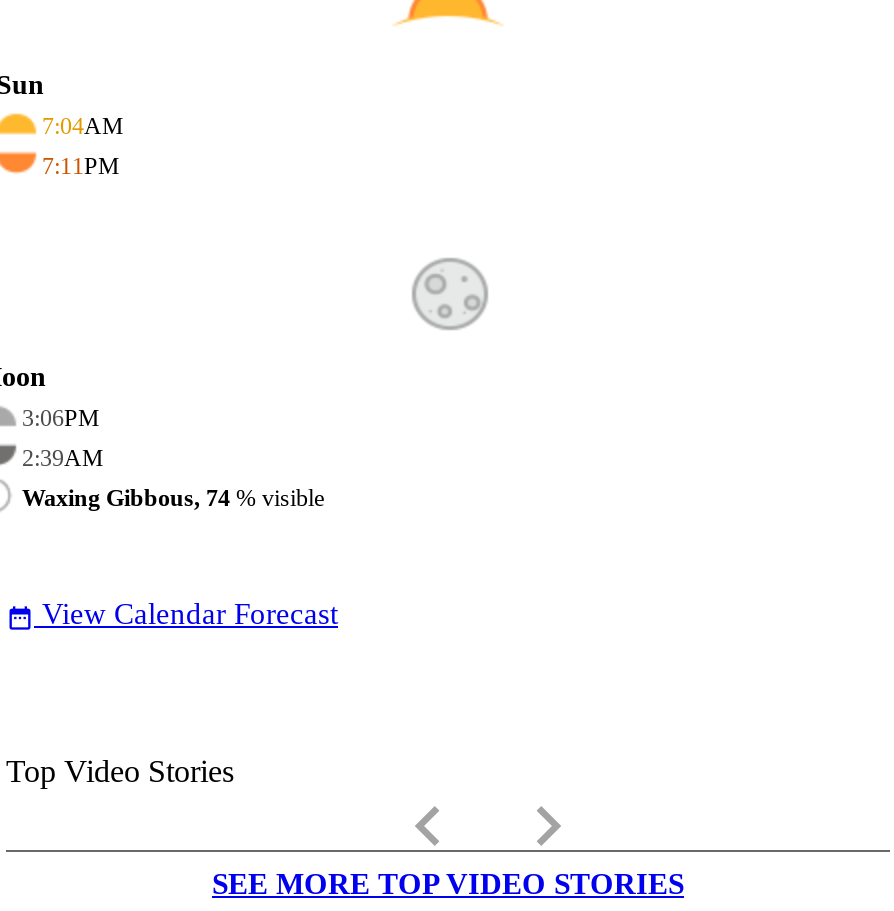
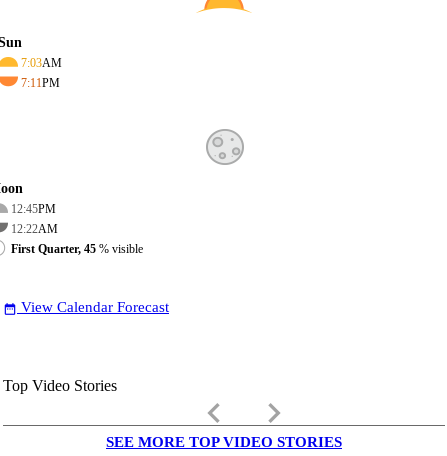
- 7:04AM
+ 7:03AM

- 3:06PM
+ 12:45PM

- 2:39AM
+ 12:22AM

- Waxing Gibbous, 74% visible
+ First Quarter, 45% visible
